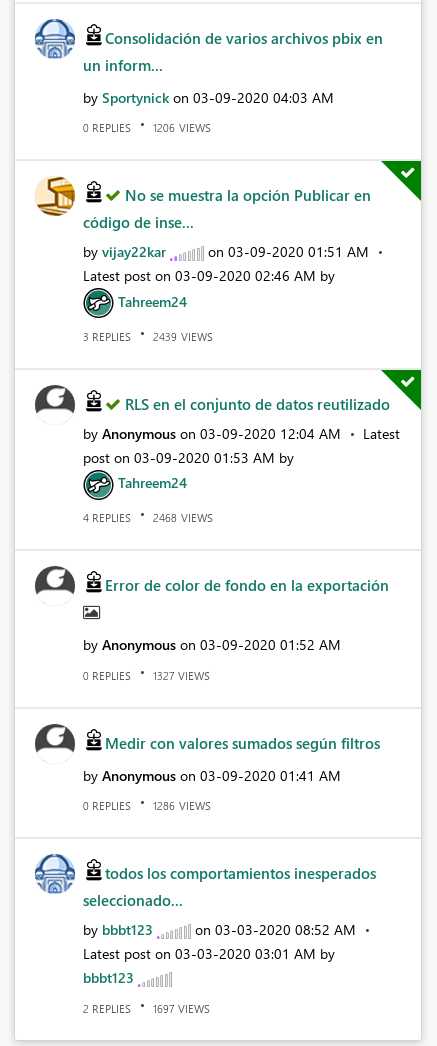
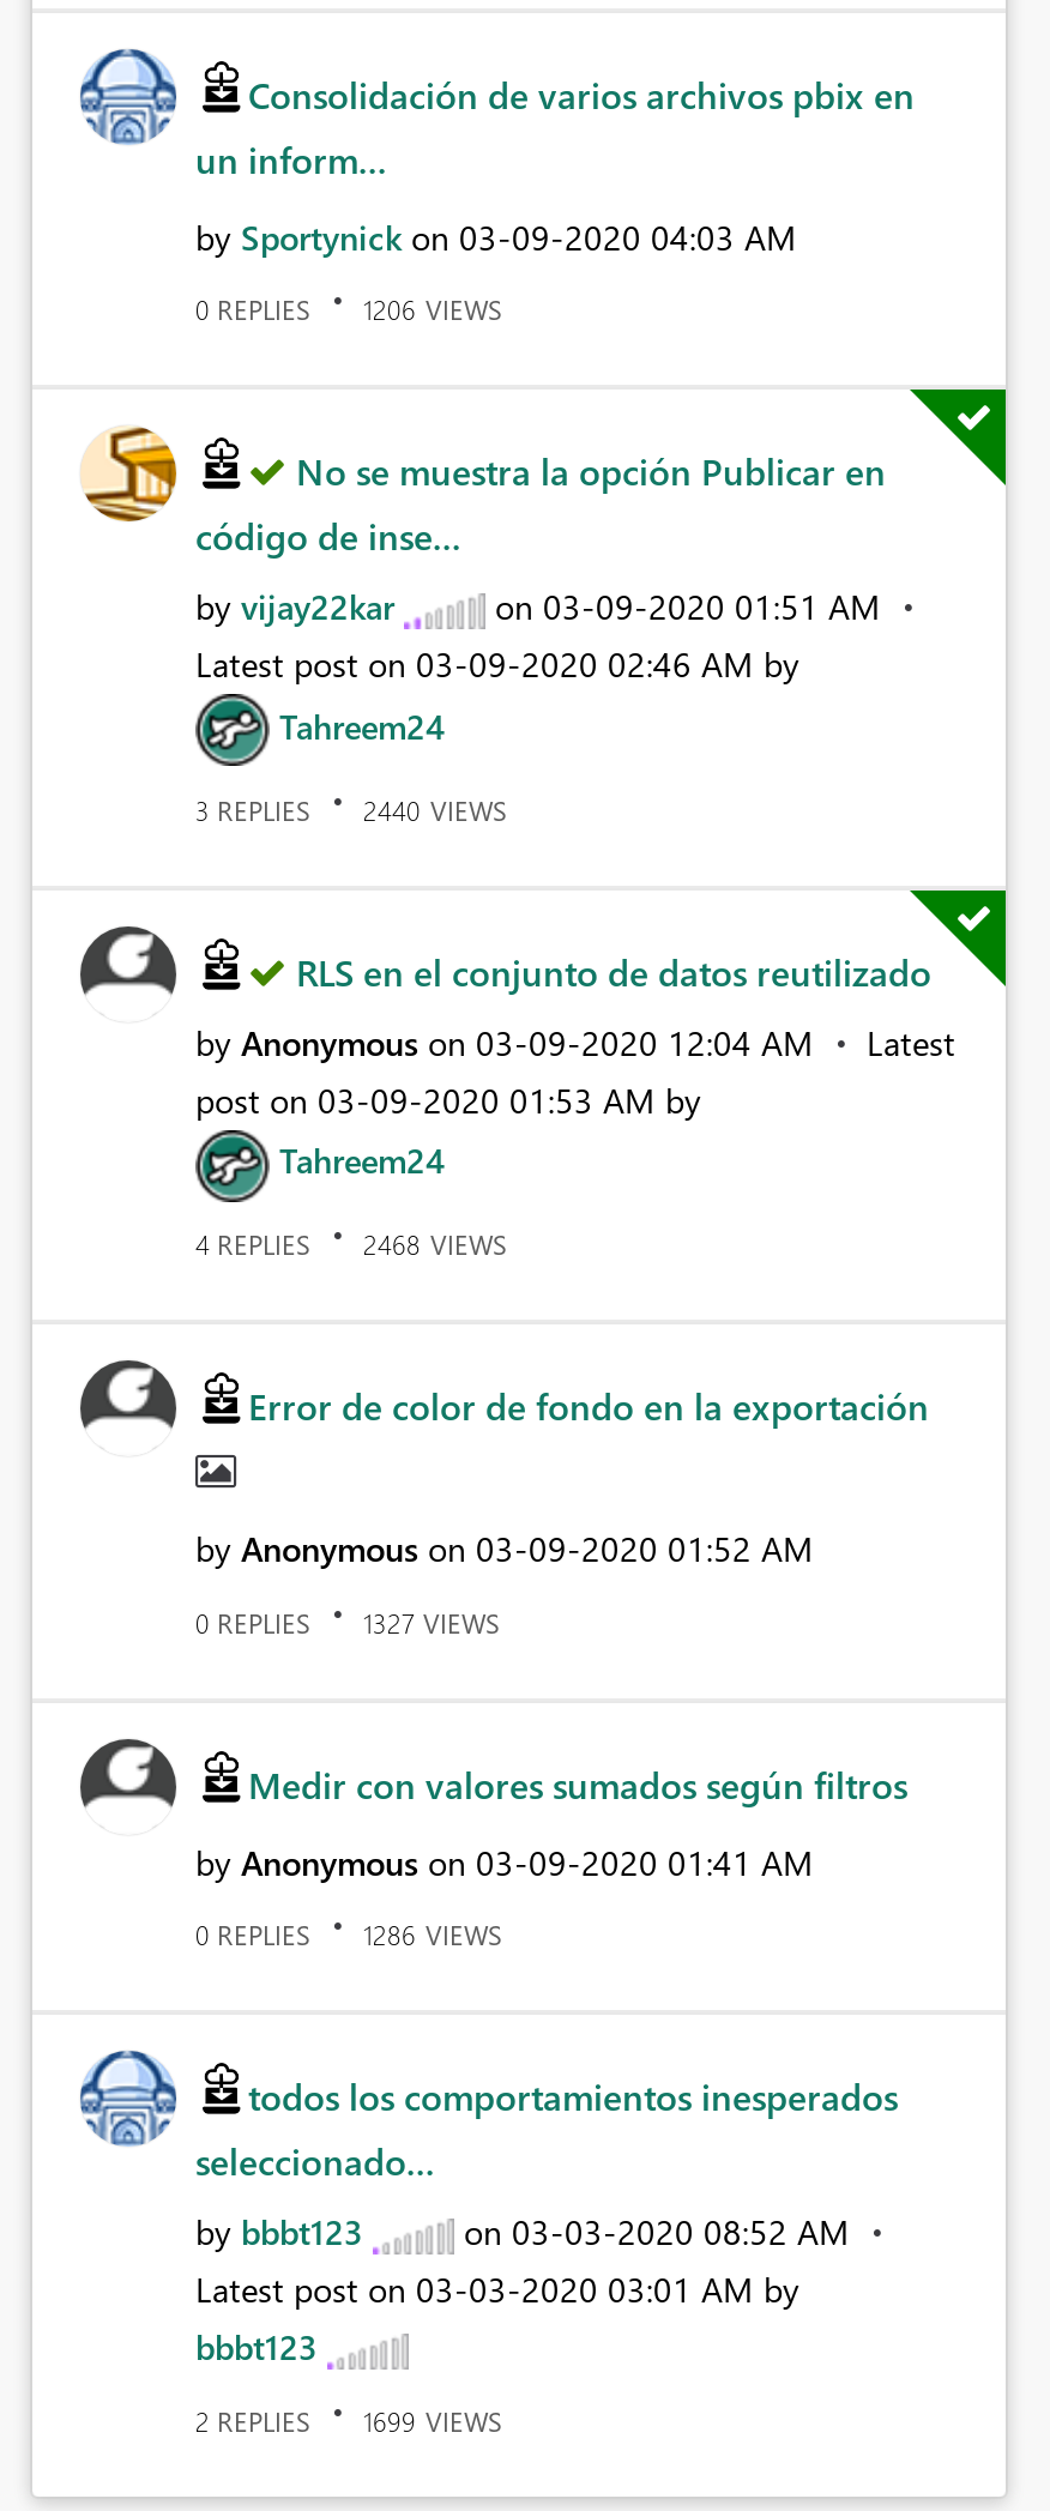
- 3 REPLIES 2439 VIEWS
+ 3 REPLIES 2440 VIEWS

- 2 REPLIES 1697 VIEWS
+ 2 REPLIES 1699 VIEWS
